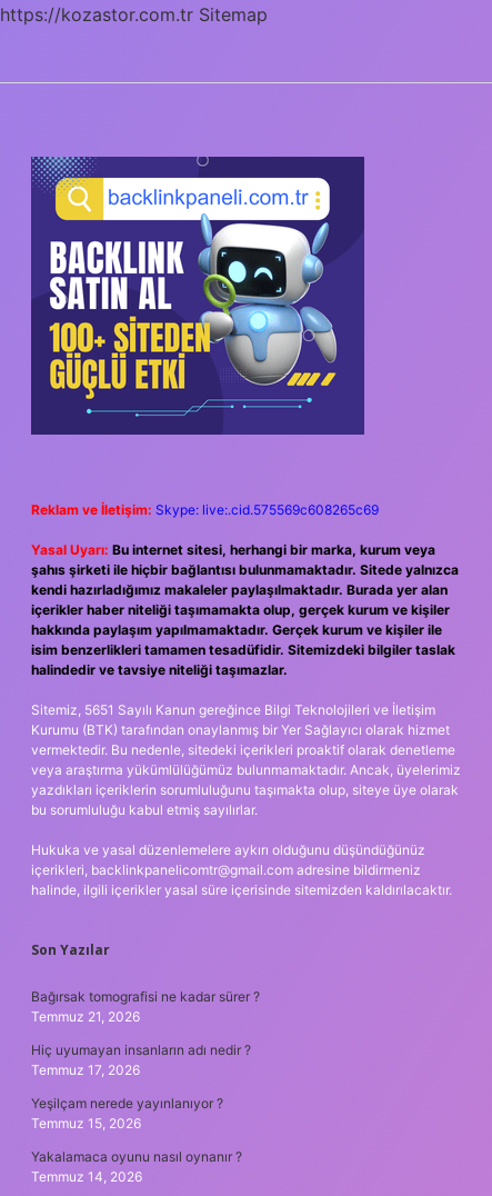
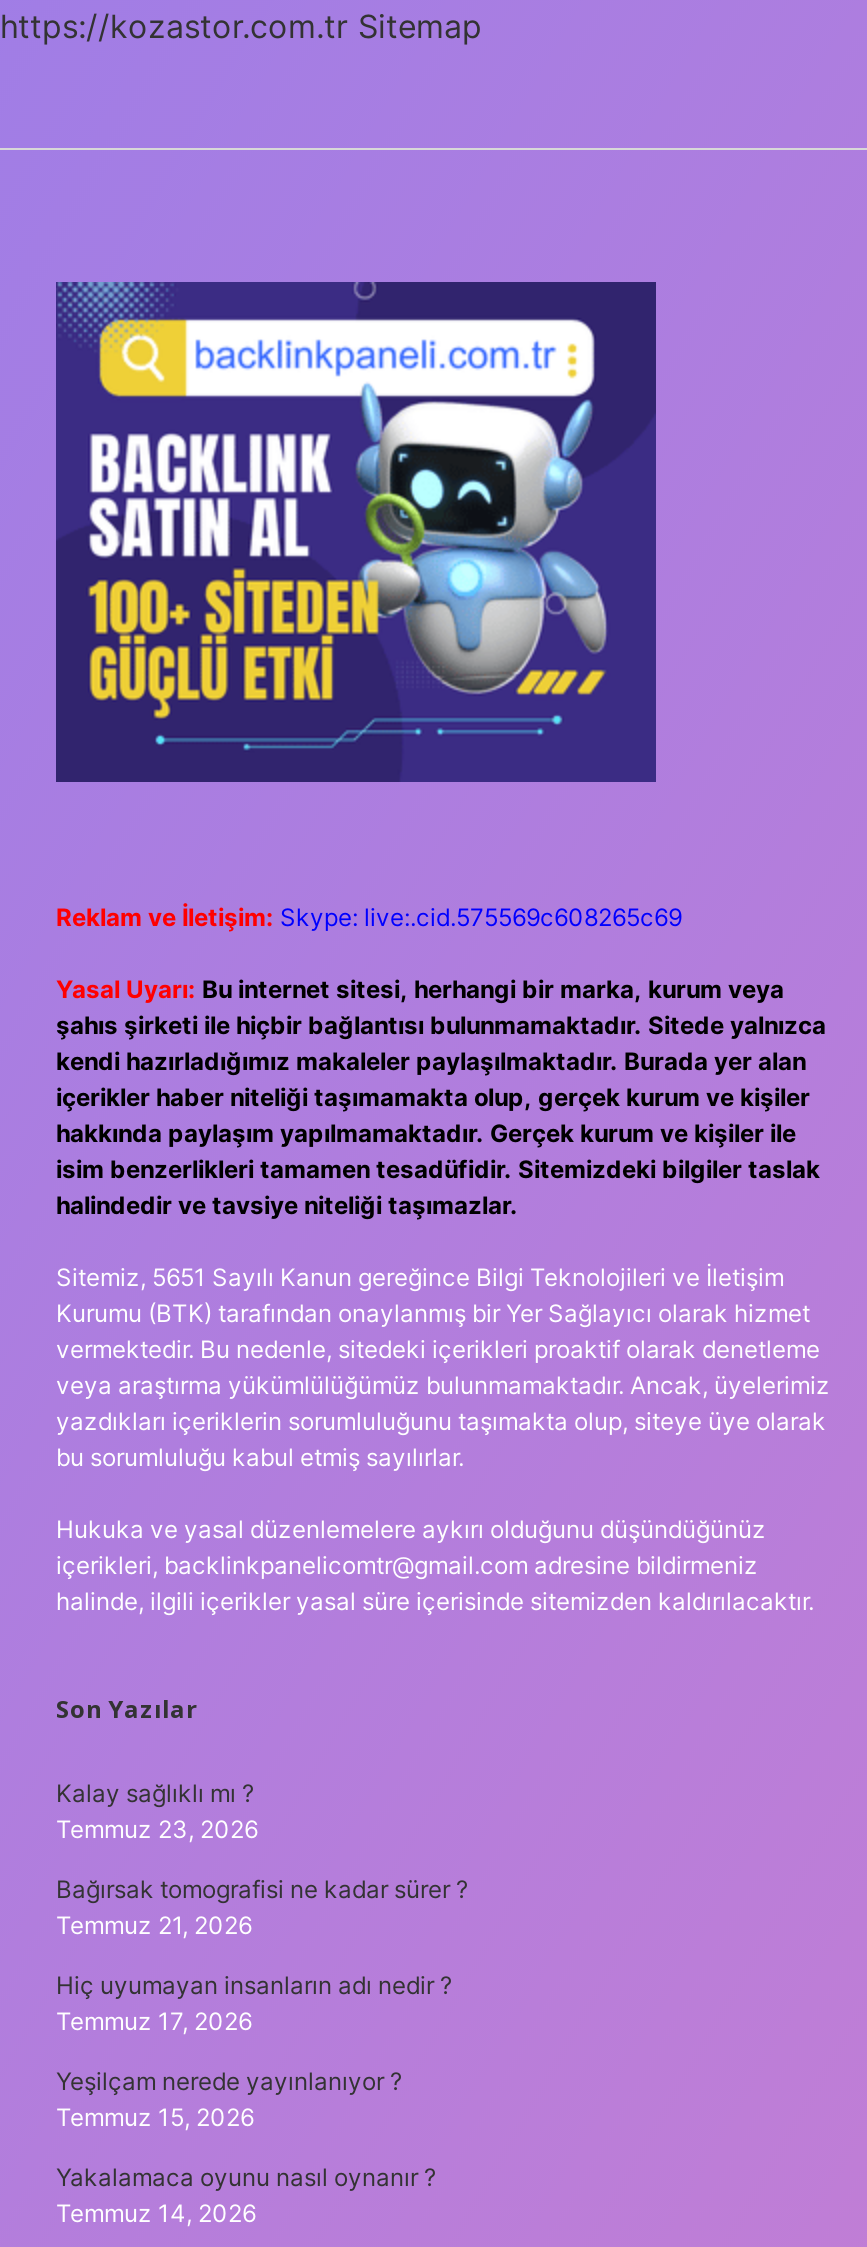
+ Kalay sağlıklı mı ?
+ Temmuz 23, 2026
